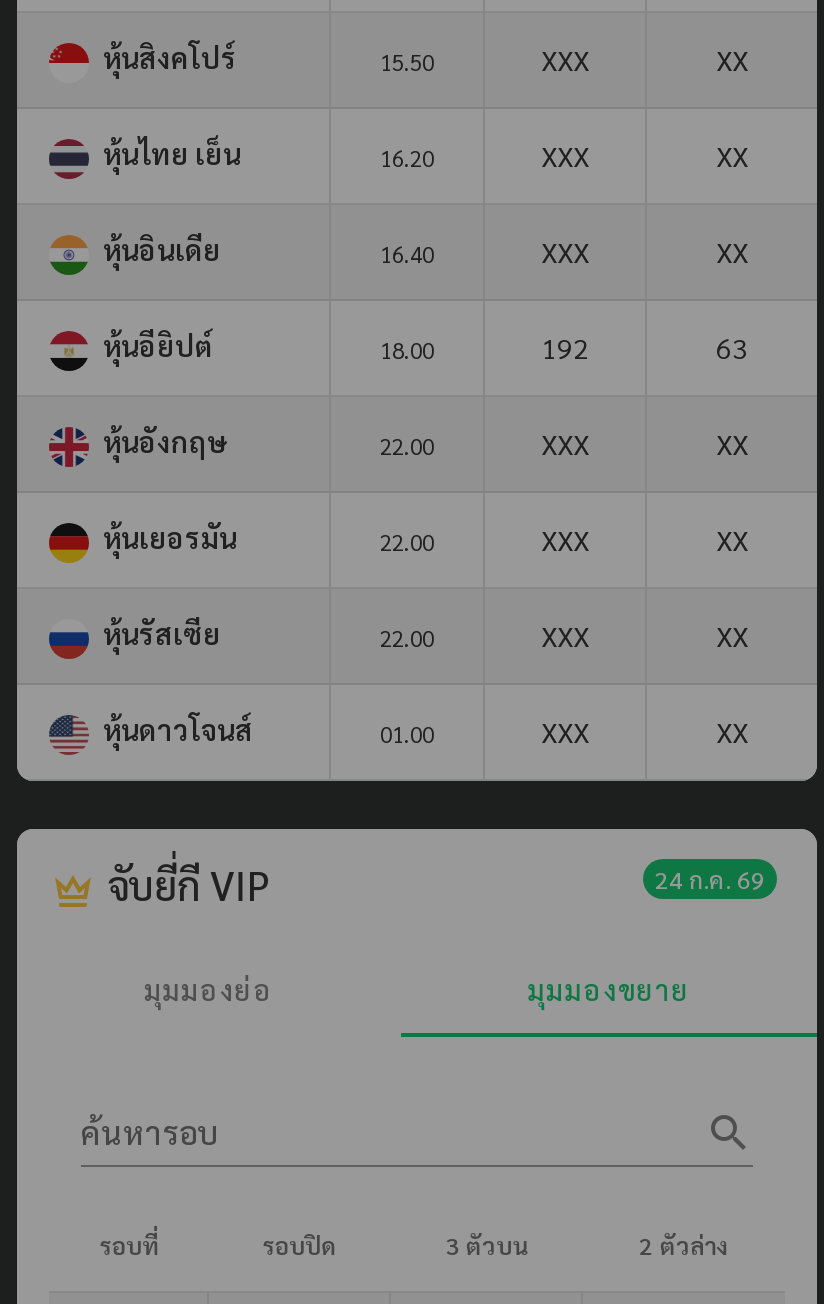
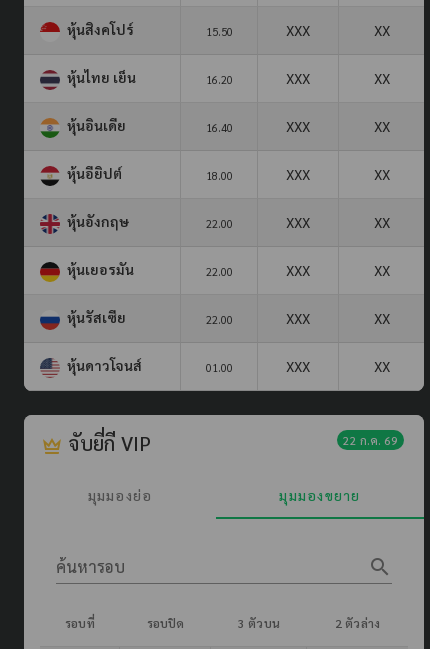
- 192
- 63
+ XXX
+ XX

- 24 ก.ค. 69
+ 22 ก.ค. 69
